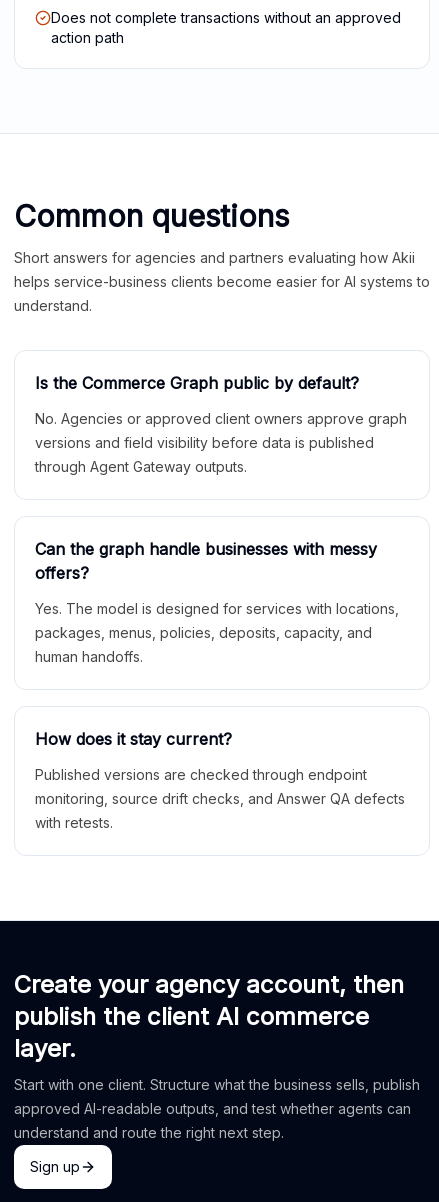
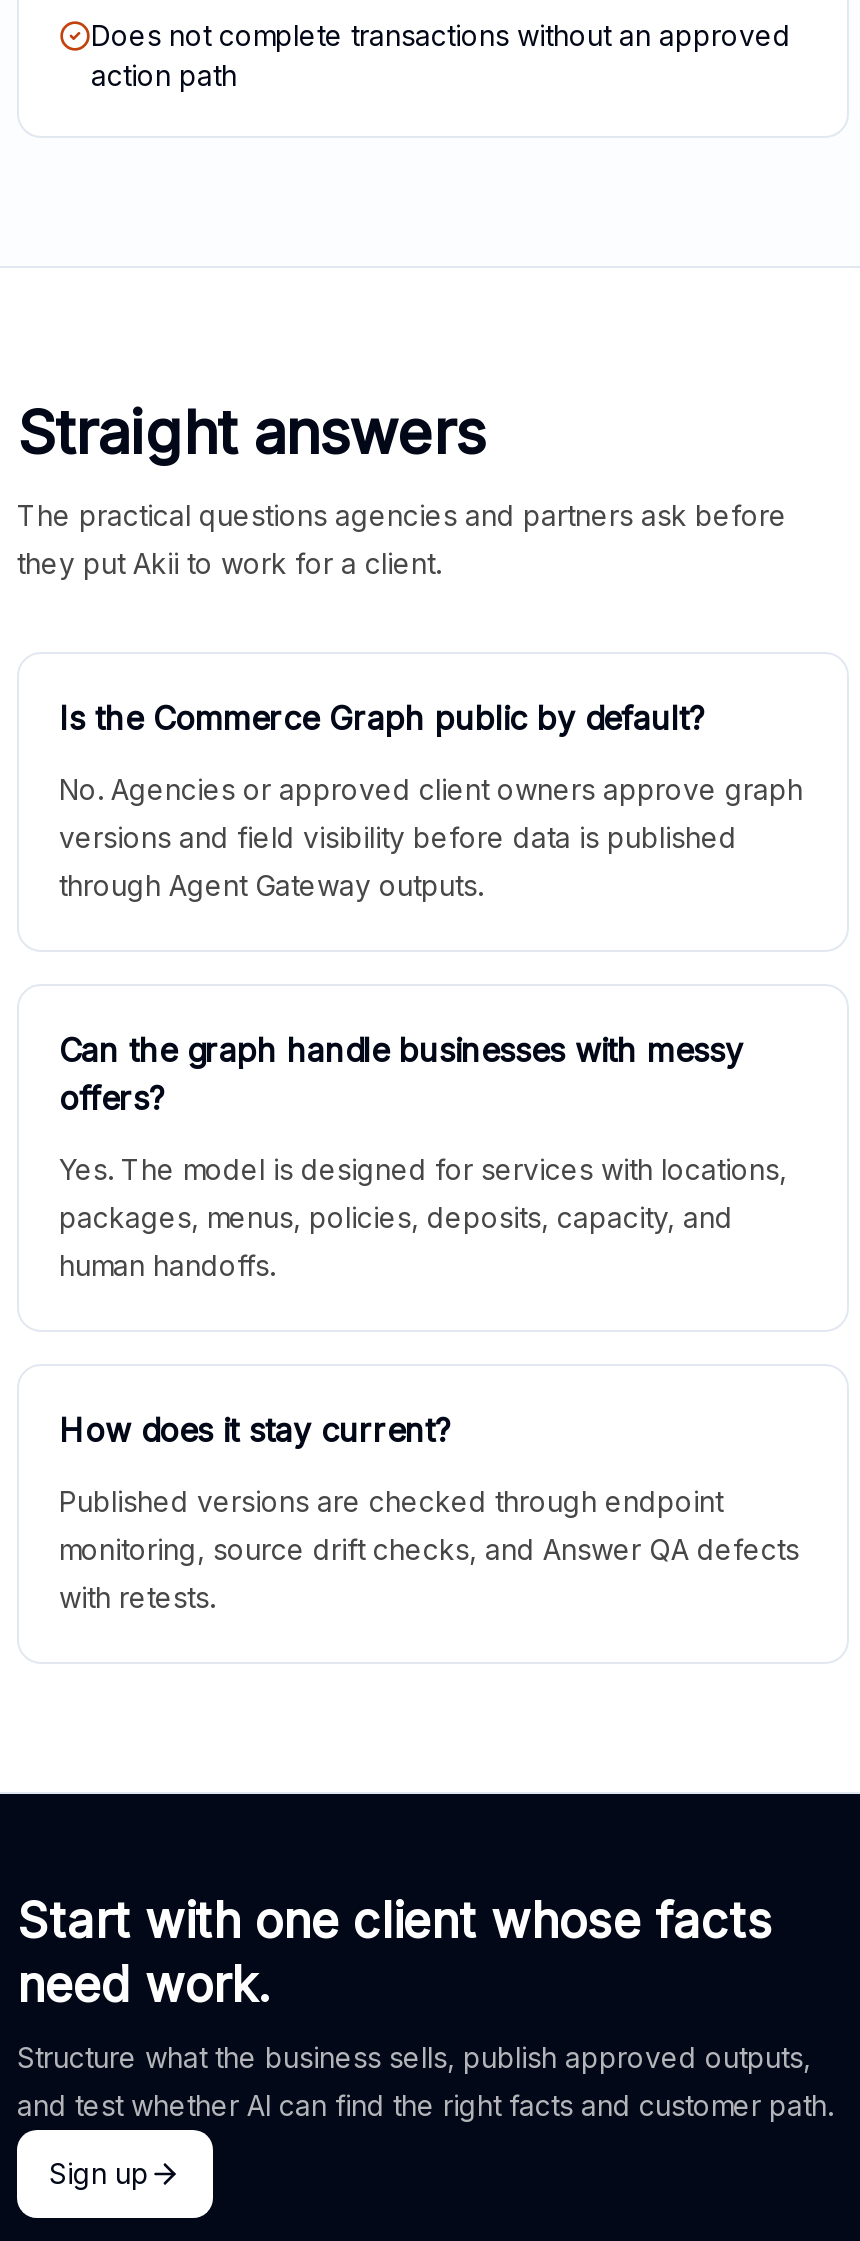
- Common questions
- Short answers for agencies and partners evaluating how Akii
- helps service-business clients become easier for AI systems to
- understand.
+ Straight answers
+ The practical questions agencies and partners ask before
+ they put Akii to work for a client.

- Create your agency account, then
- publish the client AI commerce
- layer.
- Start with one client. Structure what the business sells, publish
- approved AI-readable outputs, and test whether agents can
- understand and route the right next step.
+ Start with one client whose facts
+ need work.
+ Structure what the business sells, publish approved outputs,
+ and test whether AI can find the right facts and customer path.
